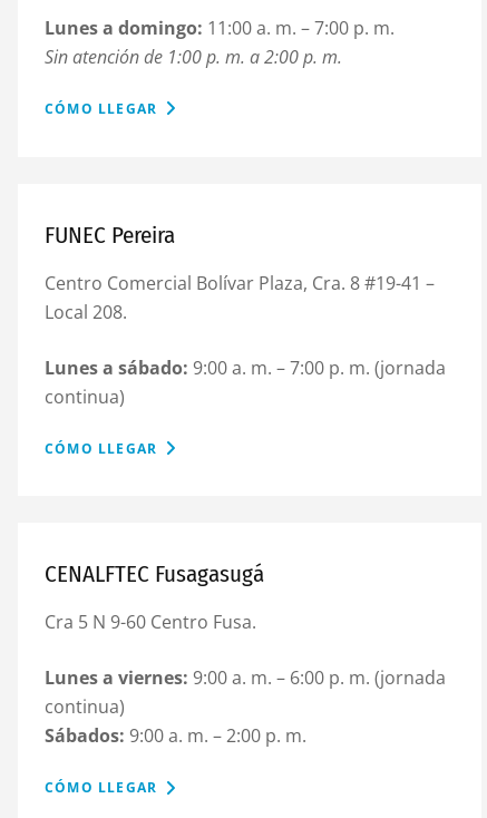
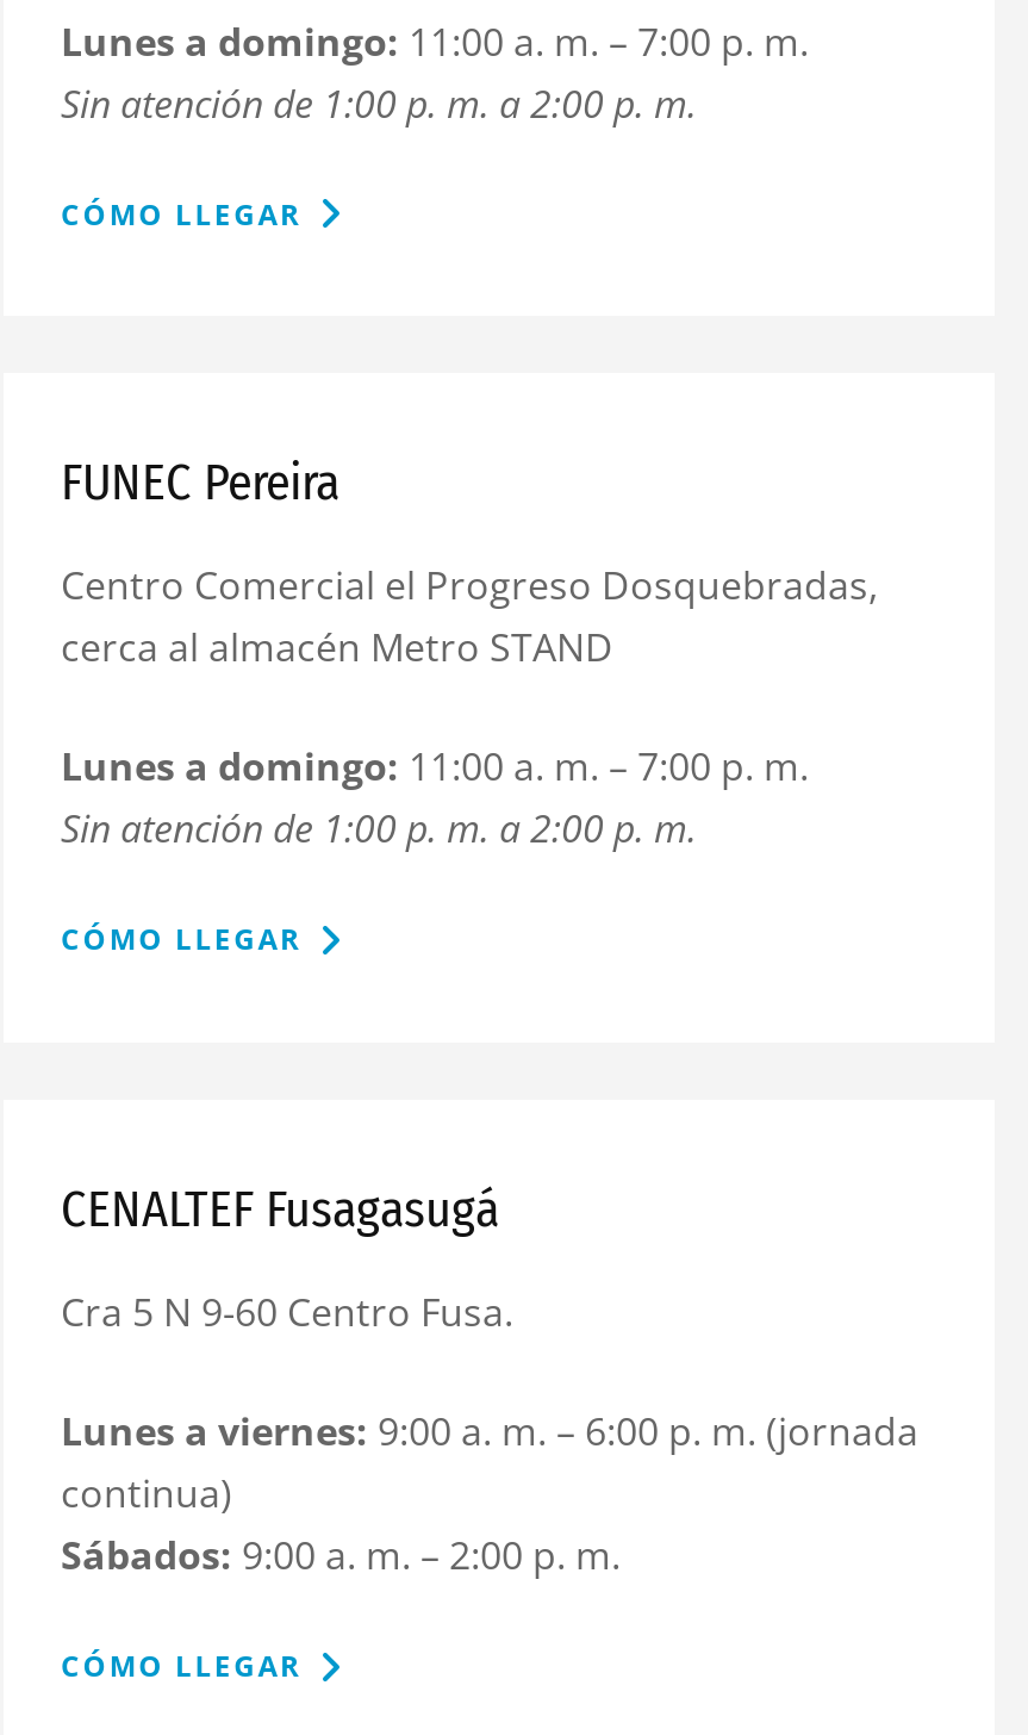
- Centro Comercial Bolívar Plaza, Cra. 8 #19-41 –
- Local 208.
+ Centro Comercial el Progreso Dosquebradas,
+ cerca al almacén Metro STAND

- Lunes a sábado: 9:00 a. m. – 7:00 p. m. (jornada
- continua)
+ Lunes a domingo: 11:00 a. m. – 7:00 p. m.
+ Sin atención de 1:00 p. m. a 2:00 p. m.

- CENALFTEC Fusagasugá
+ CENALTEF Fusagasugá
